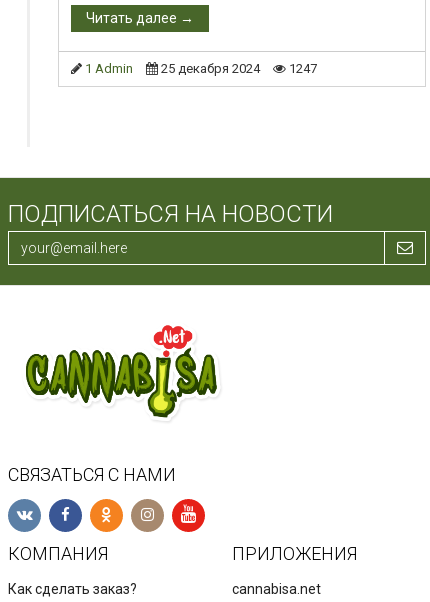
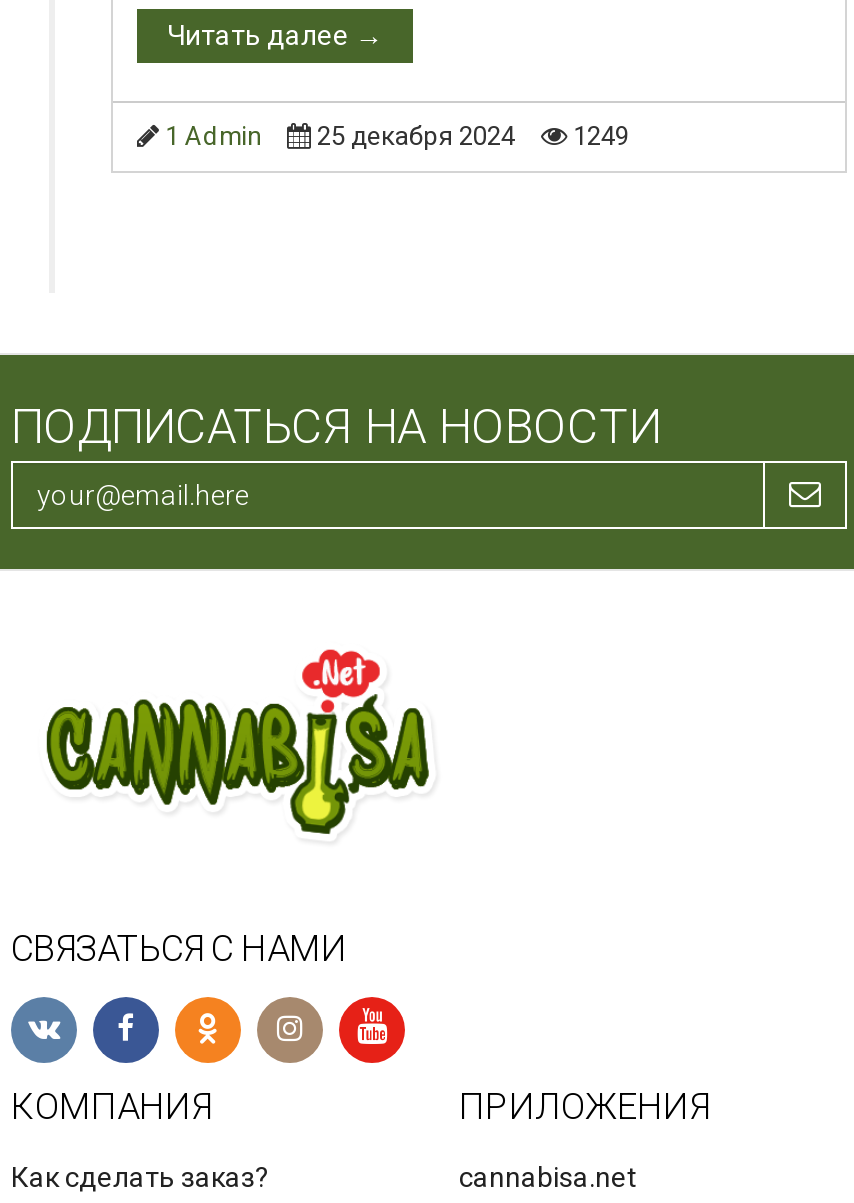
- 1 Admin 25 декабря 2024 1247
+ 1 Admin 25 декабря 2024 1249
